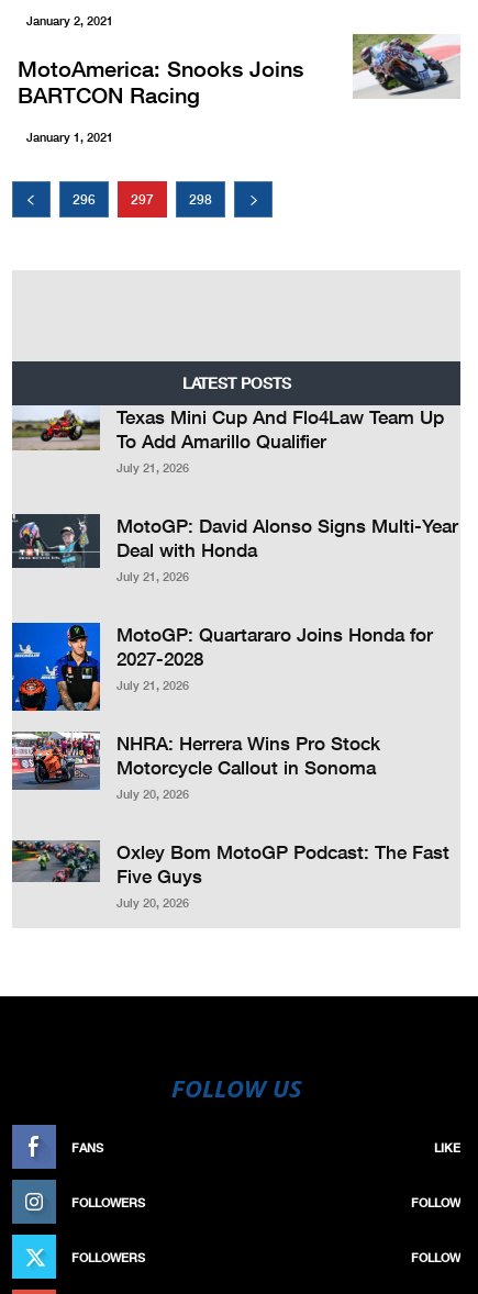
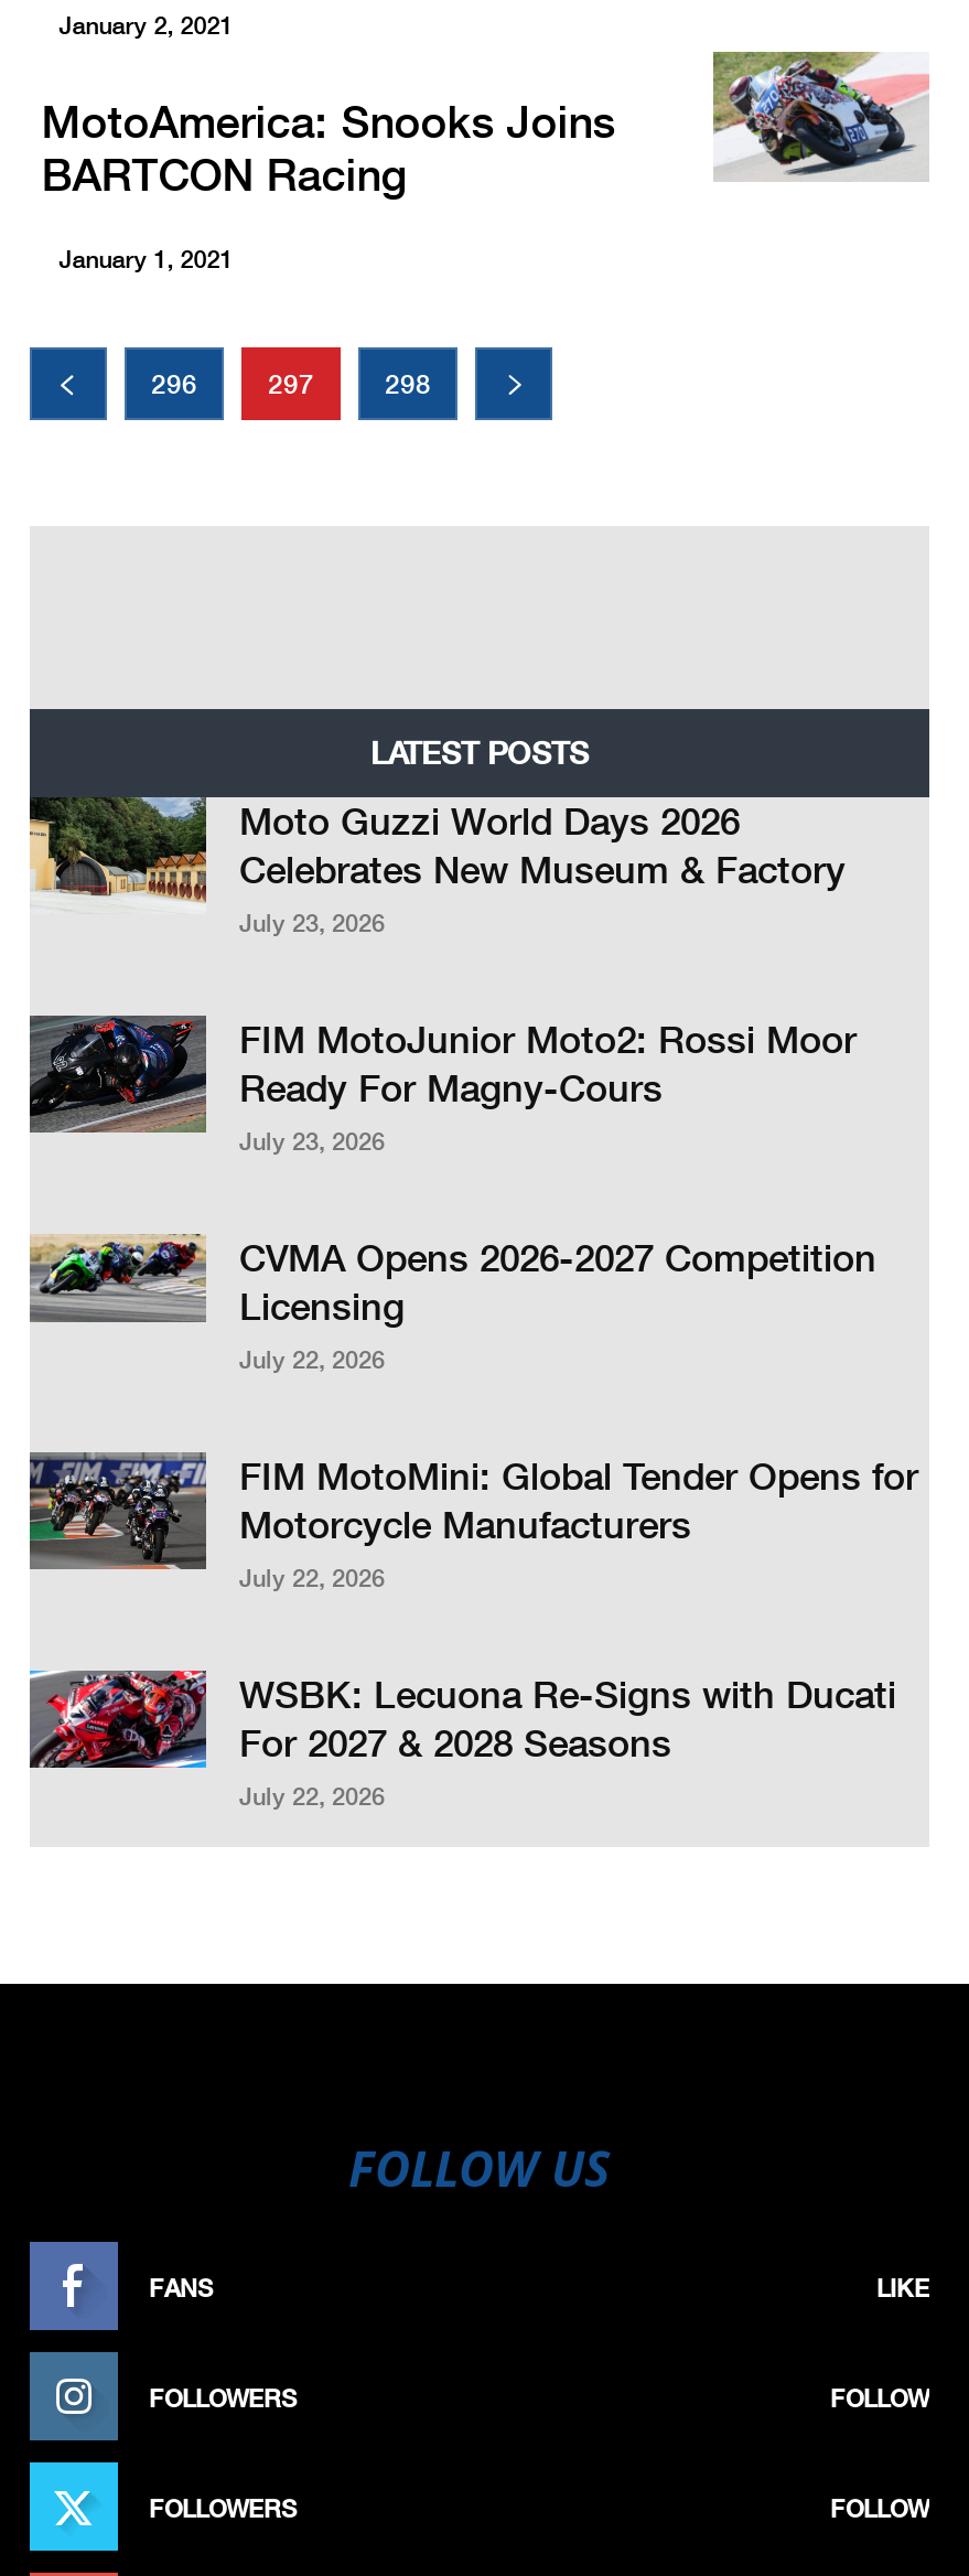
- [image]
- Texas Mini Cup And Flo4Law Team Up
- To Add Amarillo Qualifier
- July 21, 2026
+ [image]
+ Moto Guzzi World Days 2026
+ Celebrates New Museum & Factory
+ July 23, 2026

- [image]
- MotoGP: David Alonso Signs Multi-Year
- Deal with Honda
- July 21, 2026
+ [image]
+ FIM MotoJunior Moto2: Rossi Moor
+ Ready For Magny-Cours
+ July 23, 2026

- [image]
- MotoGP: Quartararo Joins Honda for
- 2027-2028
- July 21, 2026
+ [image]
+ CVMA Opens 2026-2027 Competition
+ Licensing
+ July 22, 2026

- [image]
- NHRA: Herrera Wins Pro Stock
- Motorcycle Callout in Sonoma
- July 20, 2026
+ [image]
+ FIM MotoMini: Global Tender Opens for
+ Motorcycle Manufacturers
+ July 22, 2026

- [image]
- Oxley Bom MotoGP Podcast: The Fast
- Five Guys
- July 20, 2026
+ [image]
+ WSBK: Lecuona Re-Signs with Ducati
+ For 2027 & 2028 Seasons
+ July 22, 2026
